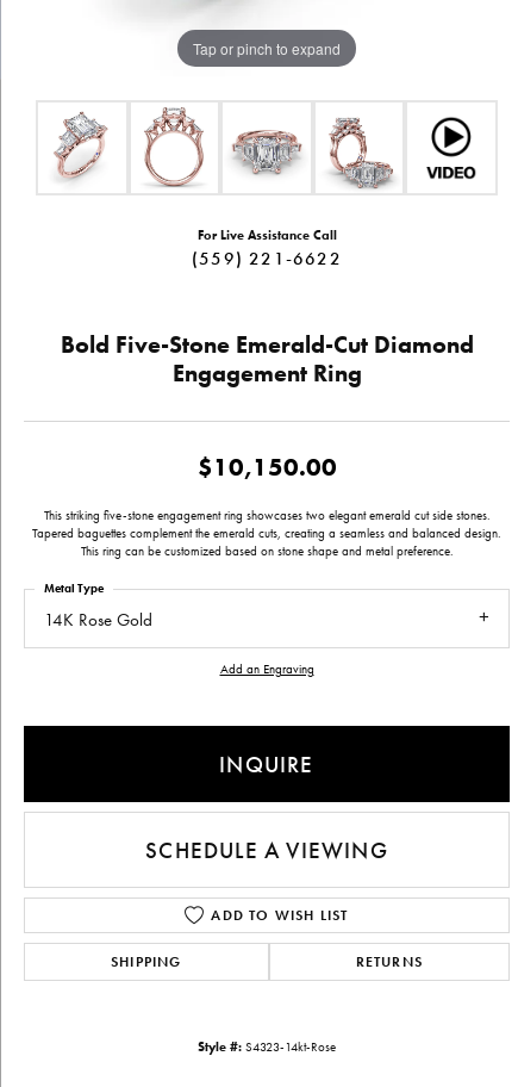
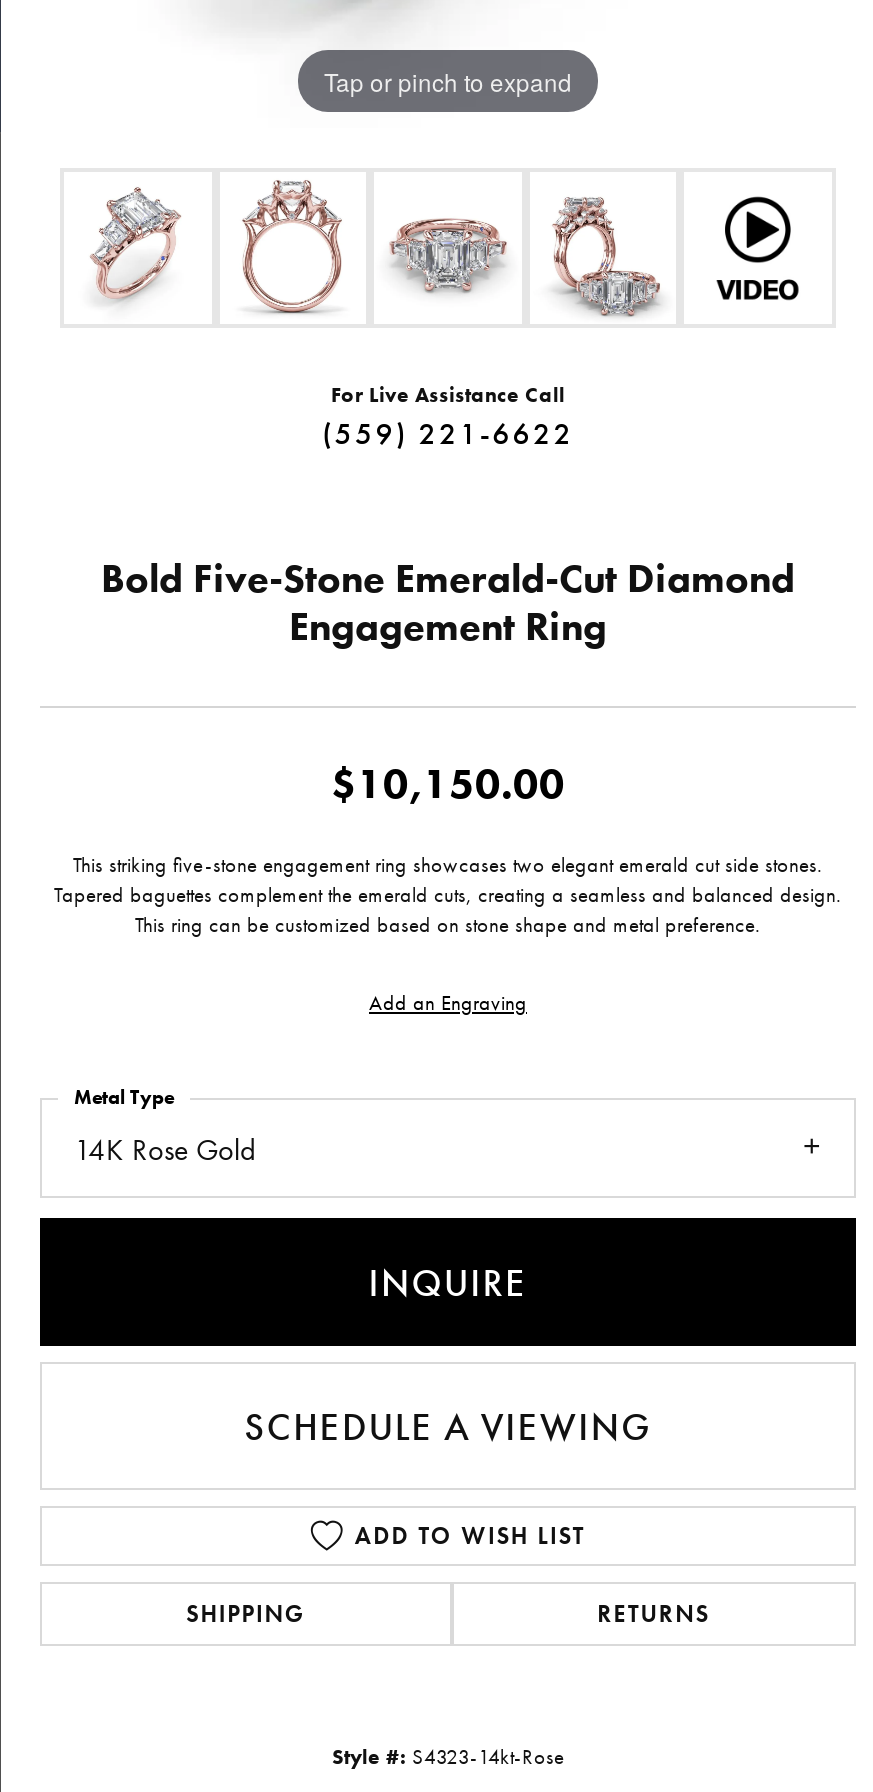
moved down: 14K Rose Gold | Metal Type

moved up: Add an Engraving
